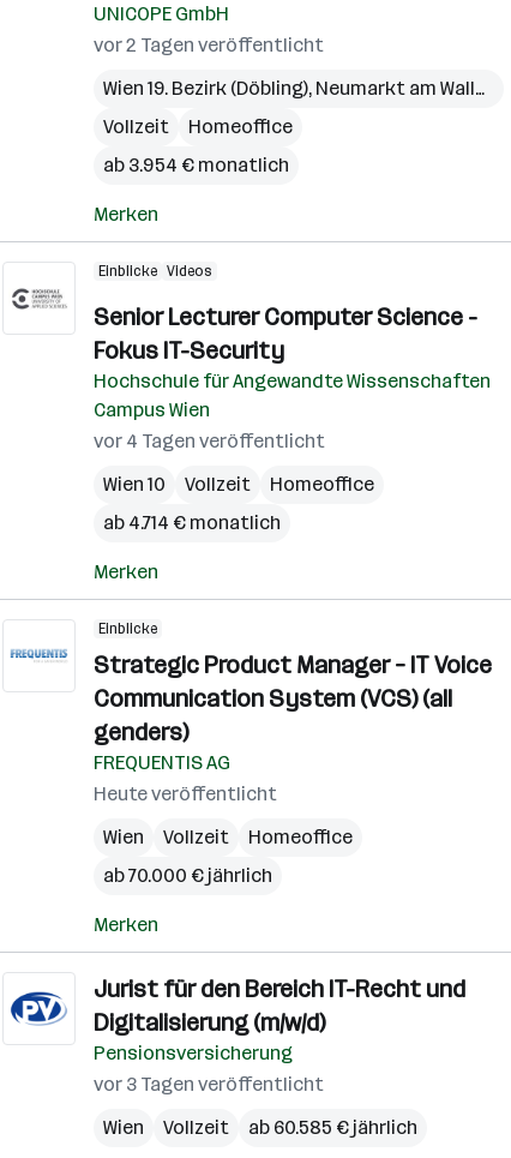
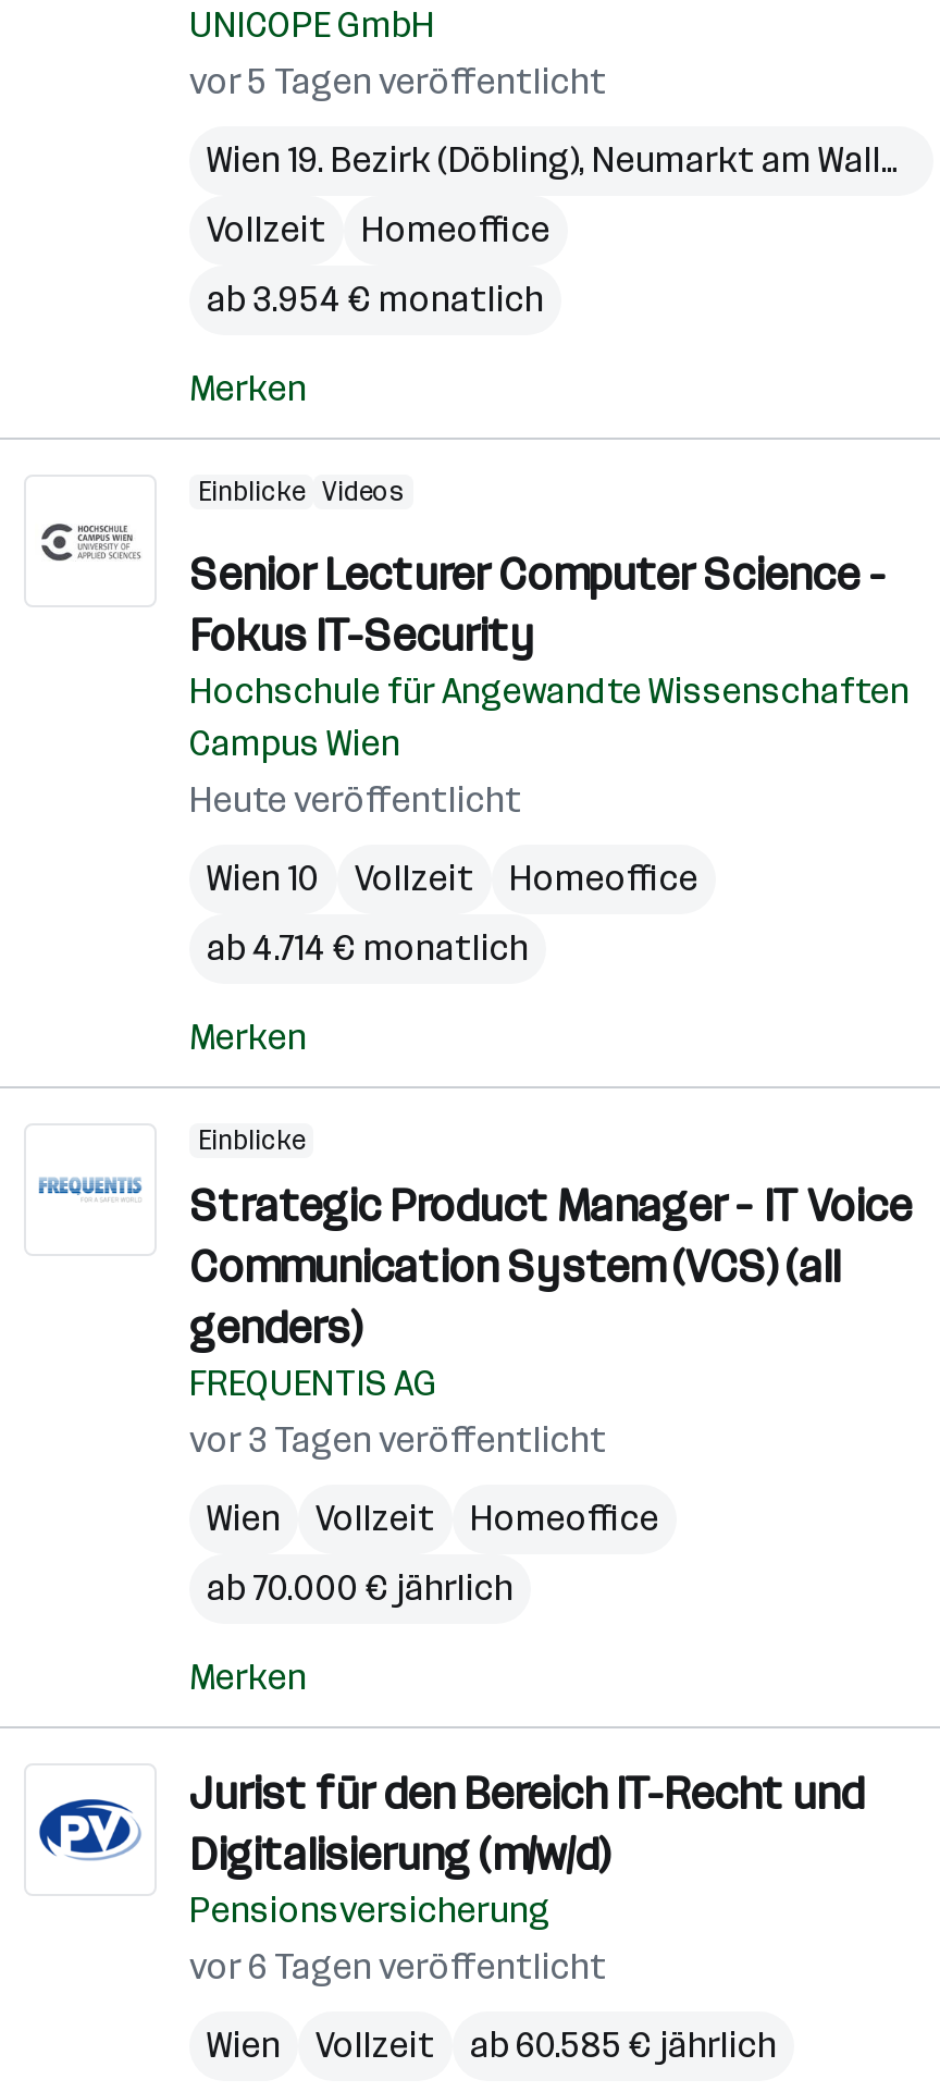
- vor 2 Tagen veröffentlicht
+ vor 5 Tagen veröffentlicht

- vor 4 Tagen veröffentlicht

moved up: Heute veröffentlicht

+ vor 6 Tagen veröffentlicht

moved up: vor 3 Tagen veröffentlicht
